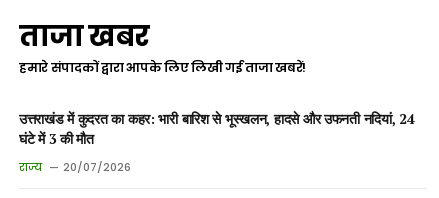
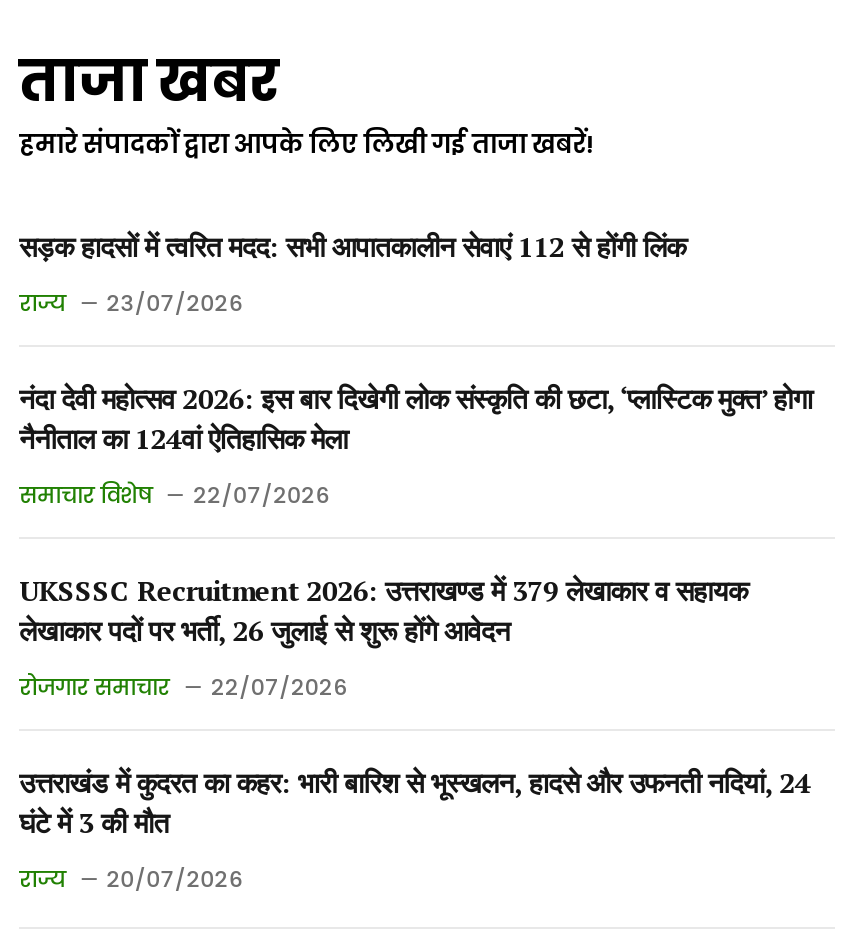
+ सड़क हादसों में त्वरित मदद: सभी आपातकालीन सेवाएं 112 से होंगी लिंक
+ राज्य
+ 23/07/2026
+ नंदा देवी महोत्सव 2026: इस बार दिखेगी लोक संस्कृति की छटा, ‘प्लास्टिक मुक्त’ होगा
+ नैनीताल का 124वां ऐतिहासिक मेला
+ समाचार विशेष
+ 22/07/2026
+ UKSSSC Recruitment 2026: उत्तराखण्ड में 379 लेखाकार व सहायक
+ लेखाकार पदों पर भर्ती, 26 जुलाई से शुरू होंगे आवेदन
+ रोजगार समाचार
+ 22/07/2026
